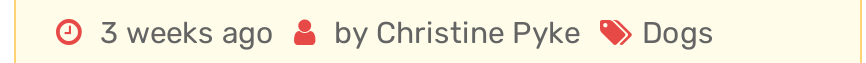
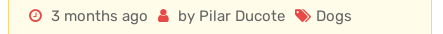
- 3 weeks ago
+ 3 months ago

- by Christine Pyke
+ by Pilar Ducote
